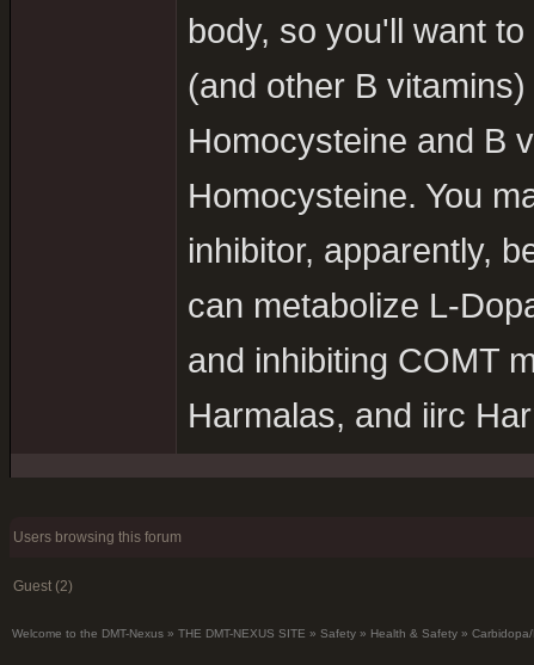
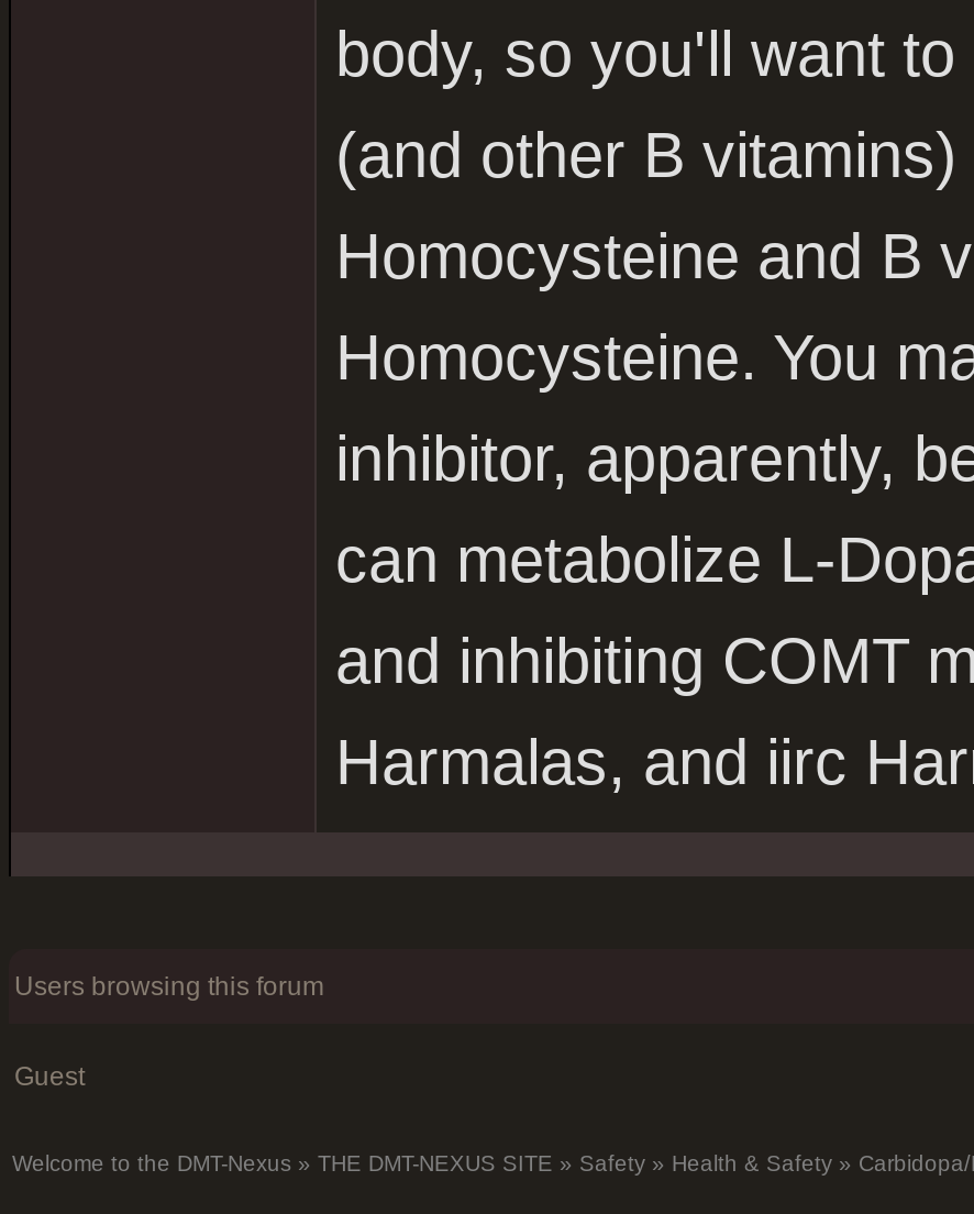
- Guest (2)
+ Guest
